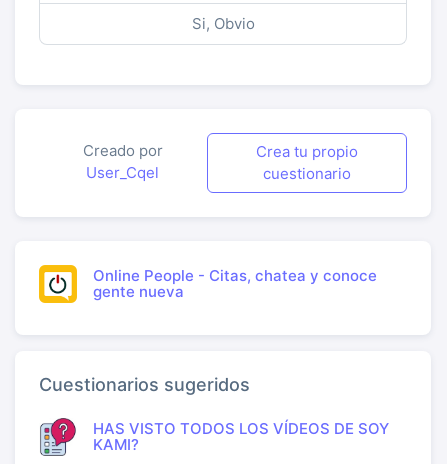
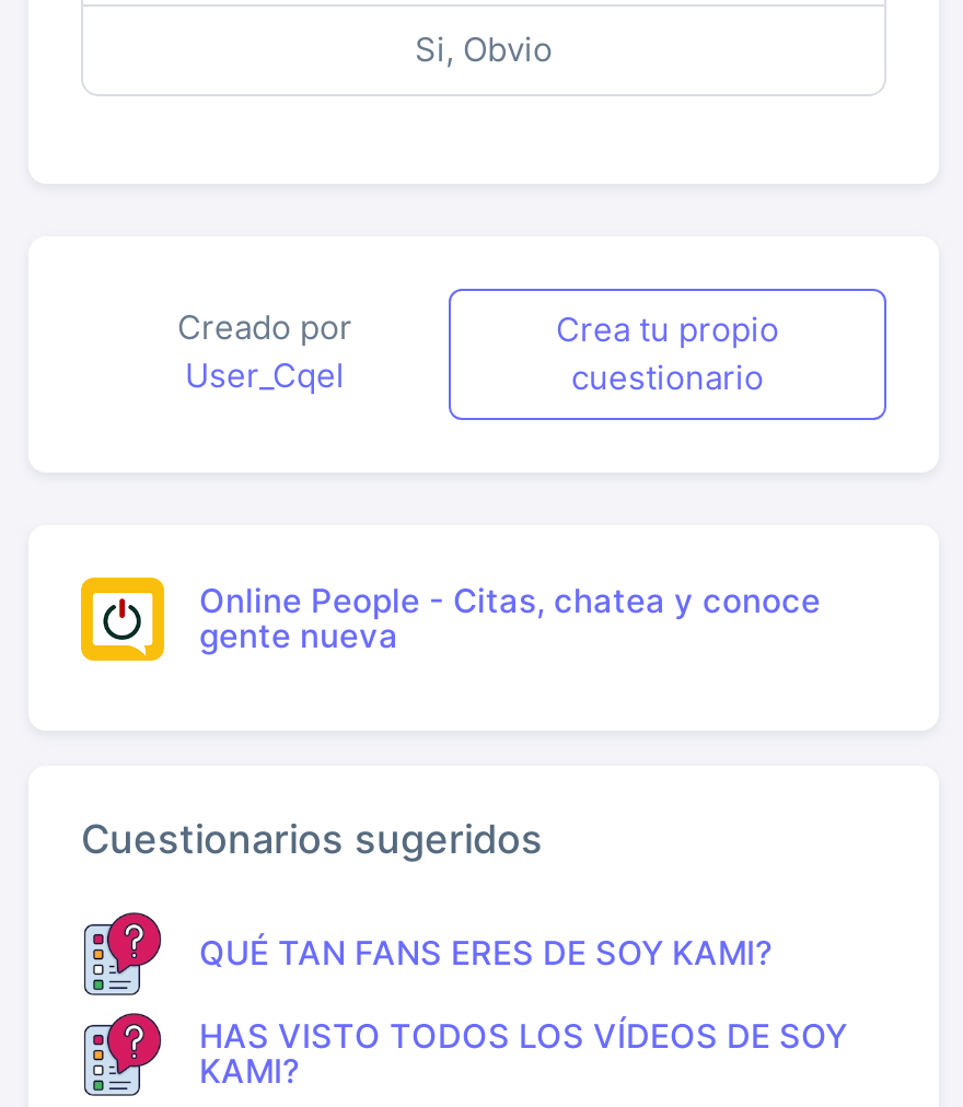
+ QUÉ TAN FANS ERES DE SOY KAMI?
